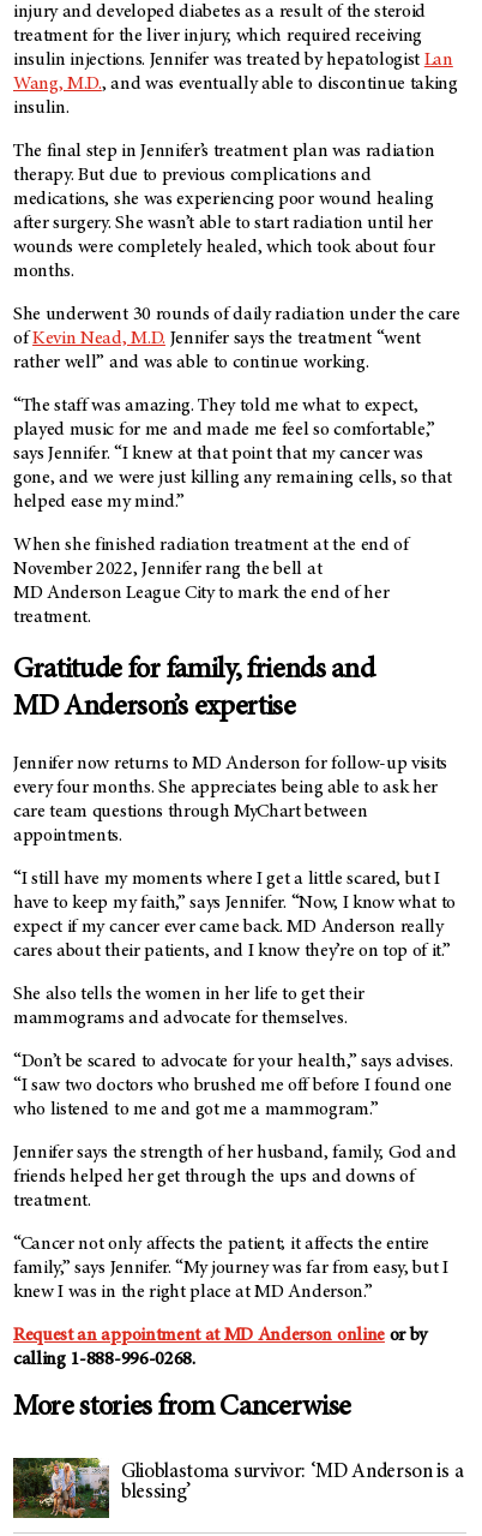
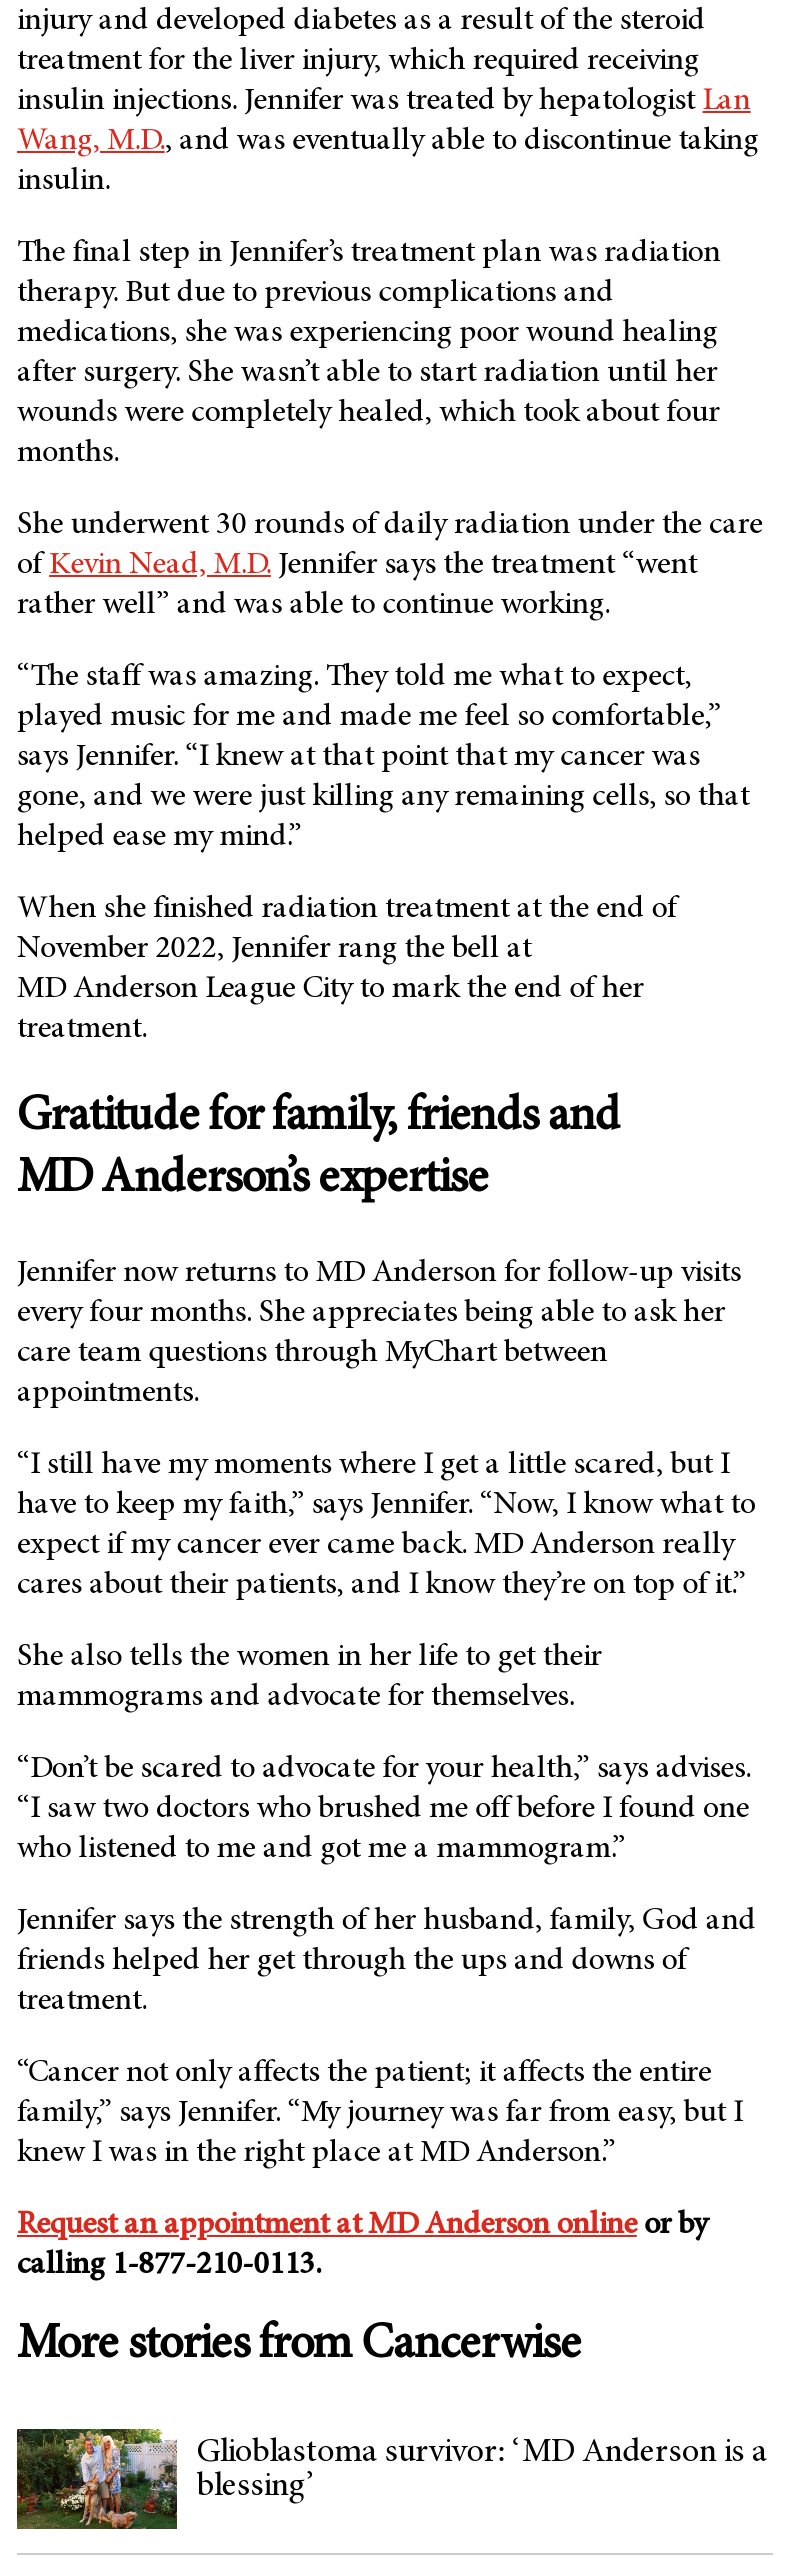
- calling 1-888-996-0268.
+ calling 1-877-210-0113.
